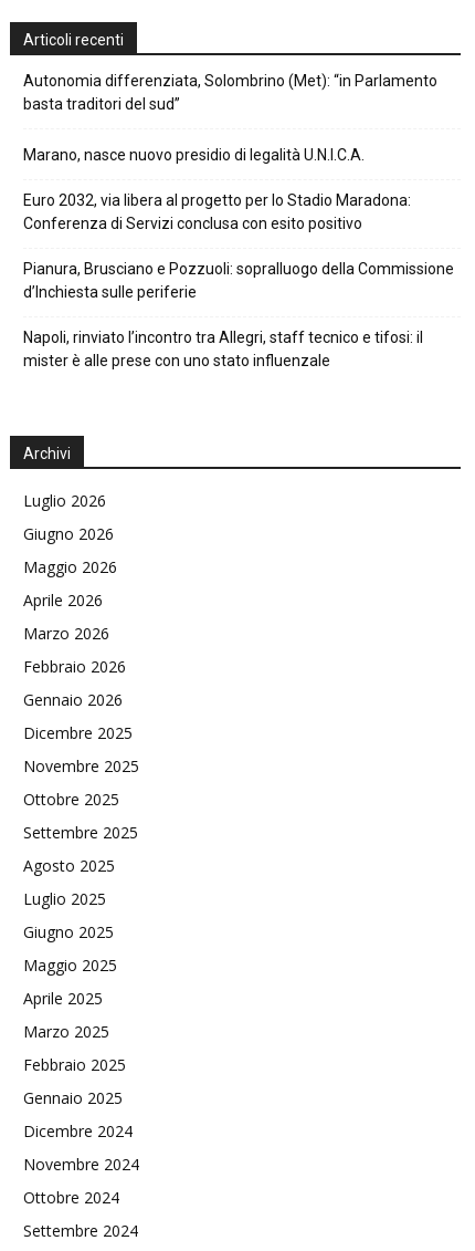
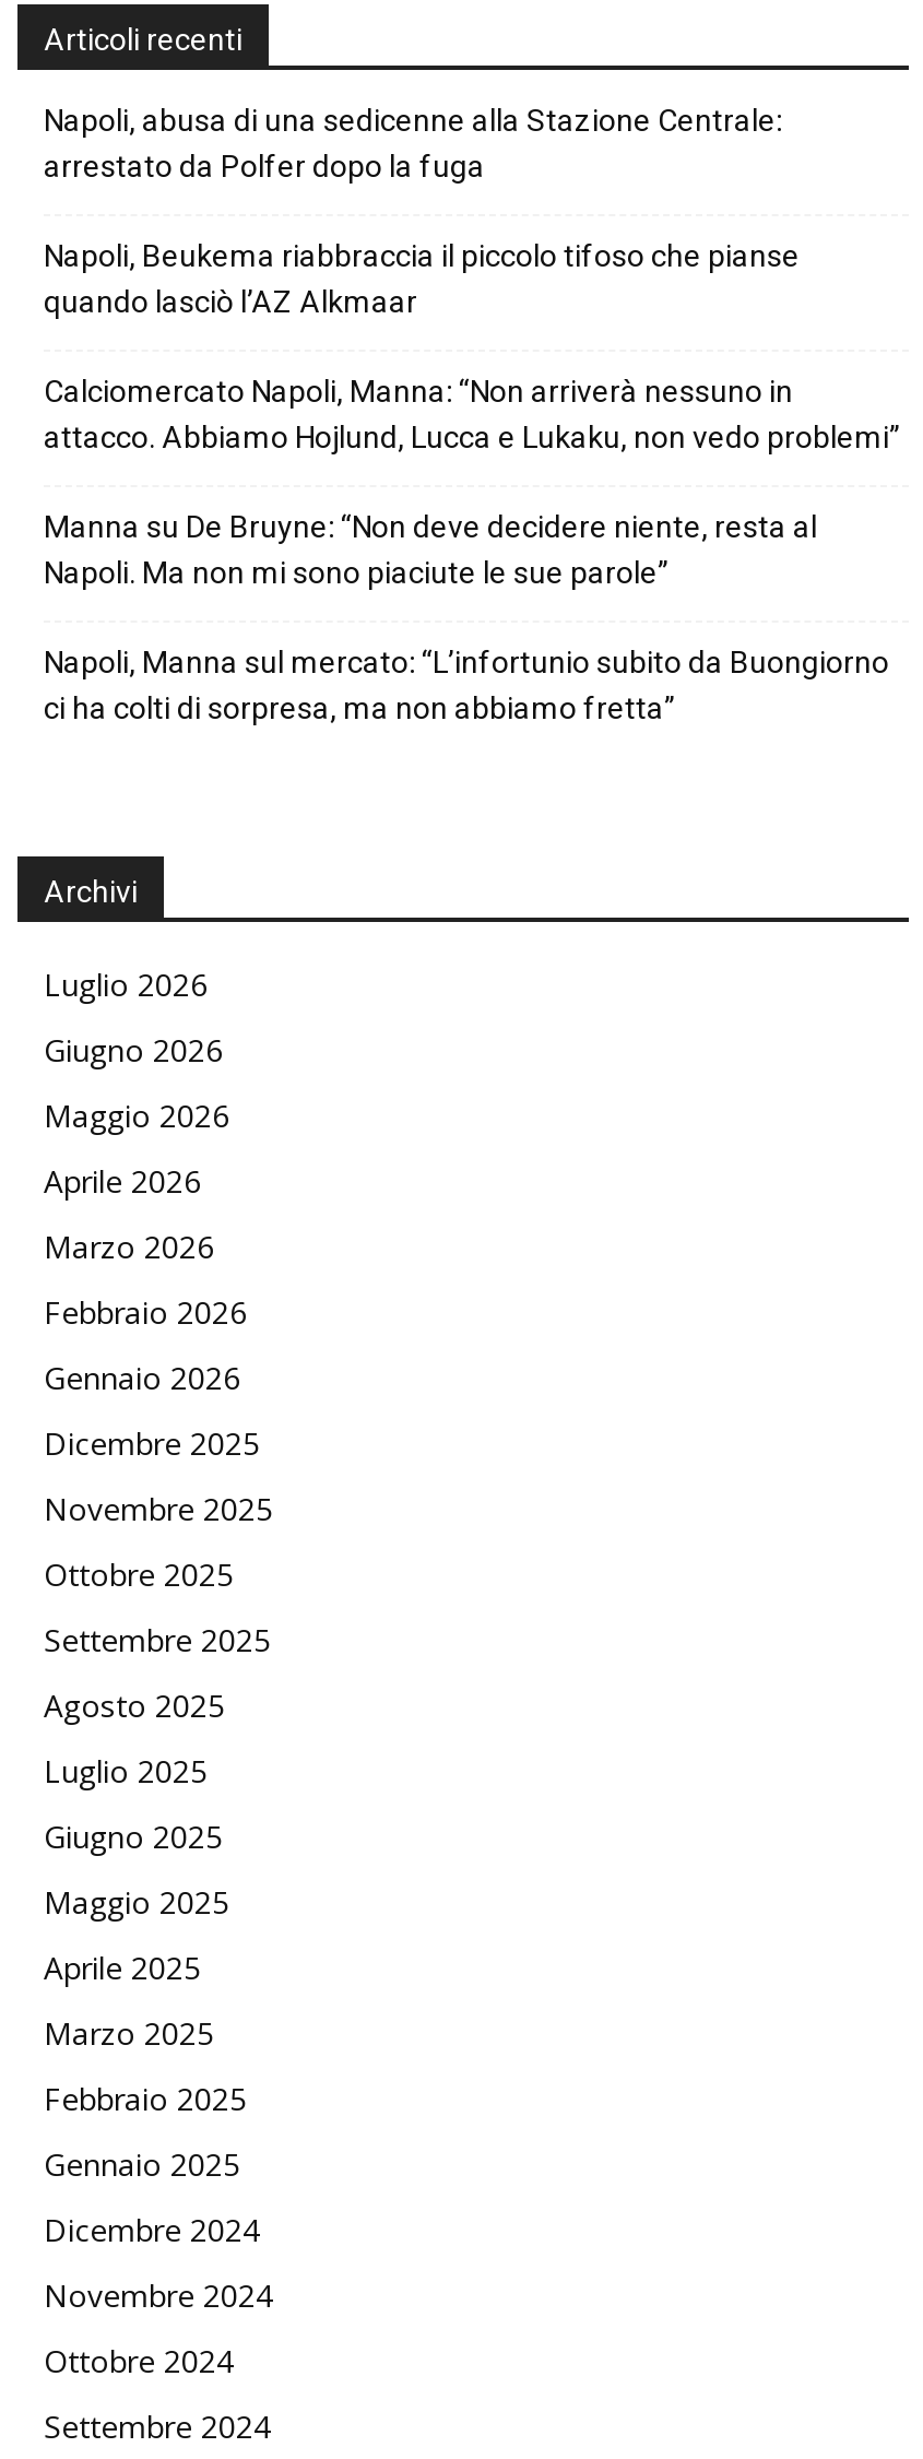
- Autonomia differenziata, Solombrino (Met): “in Parlamento
- basta traditori del sud”
+ Napoli, abusa di una sedicenne alla Stazione Centrale:
+ arrestato da Polfer dopo la fuga

- Marano, nasce nuovo presidio di legalità U.N.I.C.A.
+ Napoli, Beukema riabbraccia il piccolo tifoso che pianse
+ quando lasciò l’AZ Alkmaar

- Euro 2032, via libera al progetto per lo Stadio Maradona:
- Conferenza di Servizi conclusa con esito positivo
+ Calciomercato Napoli, Manna: “Non arriverà nessuno in
+ attacco. Abbiamo Hojlund, Lucca e Lukaku, non vedo problemi”

- Pianura, Brusciano e Pozzuoli: sopralluogo della Commissione
- d’Inchiesta sulle periferie
+ Manna su De Bruyne: “Non deve decidere niente, resta al
+ Napoli. Ma non mi sono piaciute le sue parole”

- Napoli, rinviato l’incontro tra Allegri, staff tecnico e tifosi: il
- mister è alle prese con uno stato influenzale
+ Napoli, Manna sul mercato: “L’infortunio subito da Buongiorno
+ ci ha colti di sorpresa, ma non abbiamo fretta”
